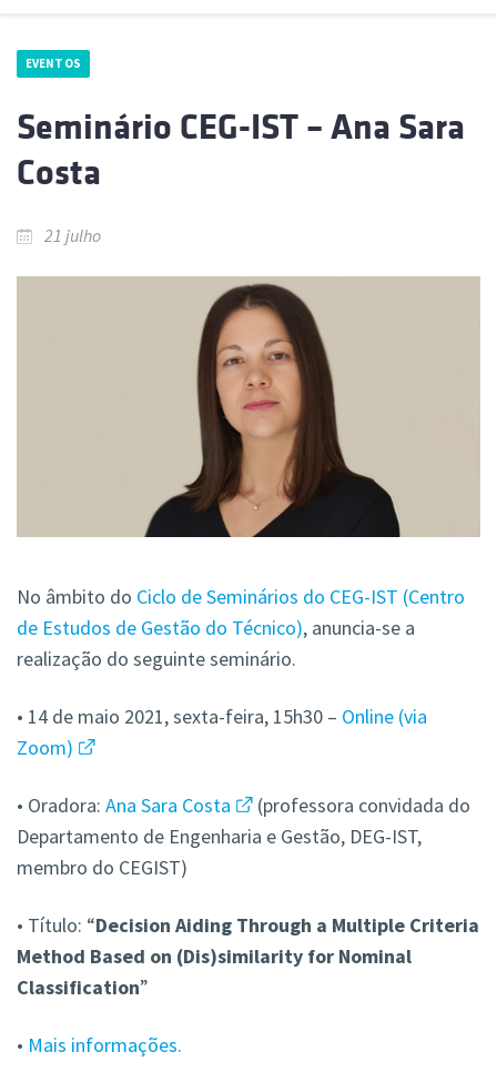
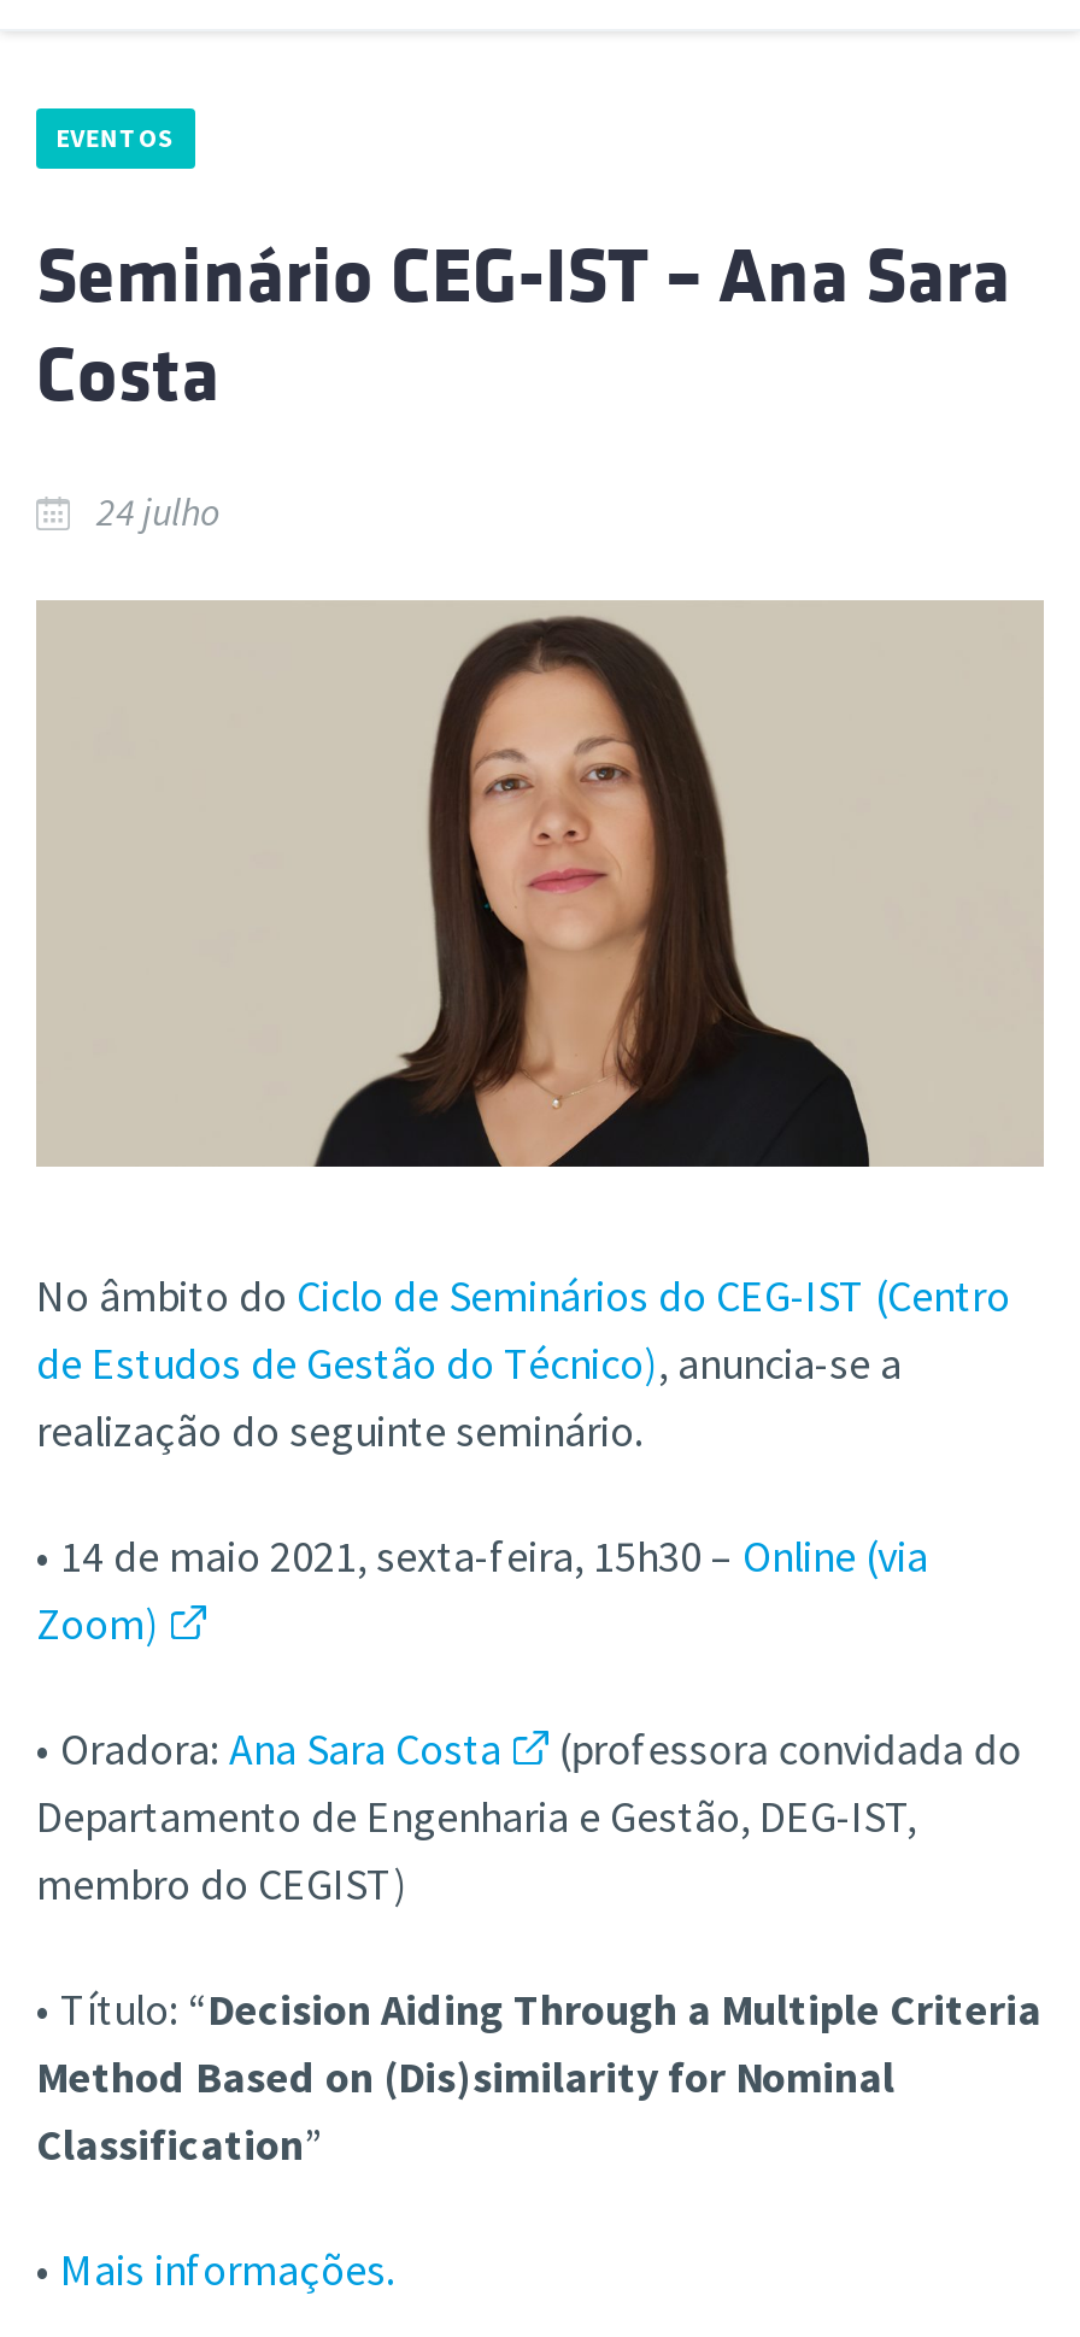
- 21 julho
+ 24 julho
